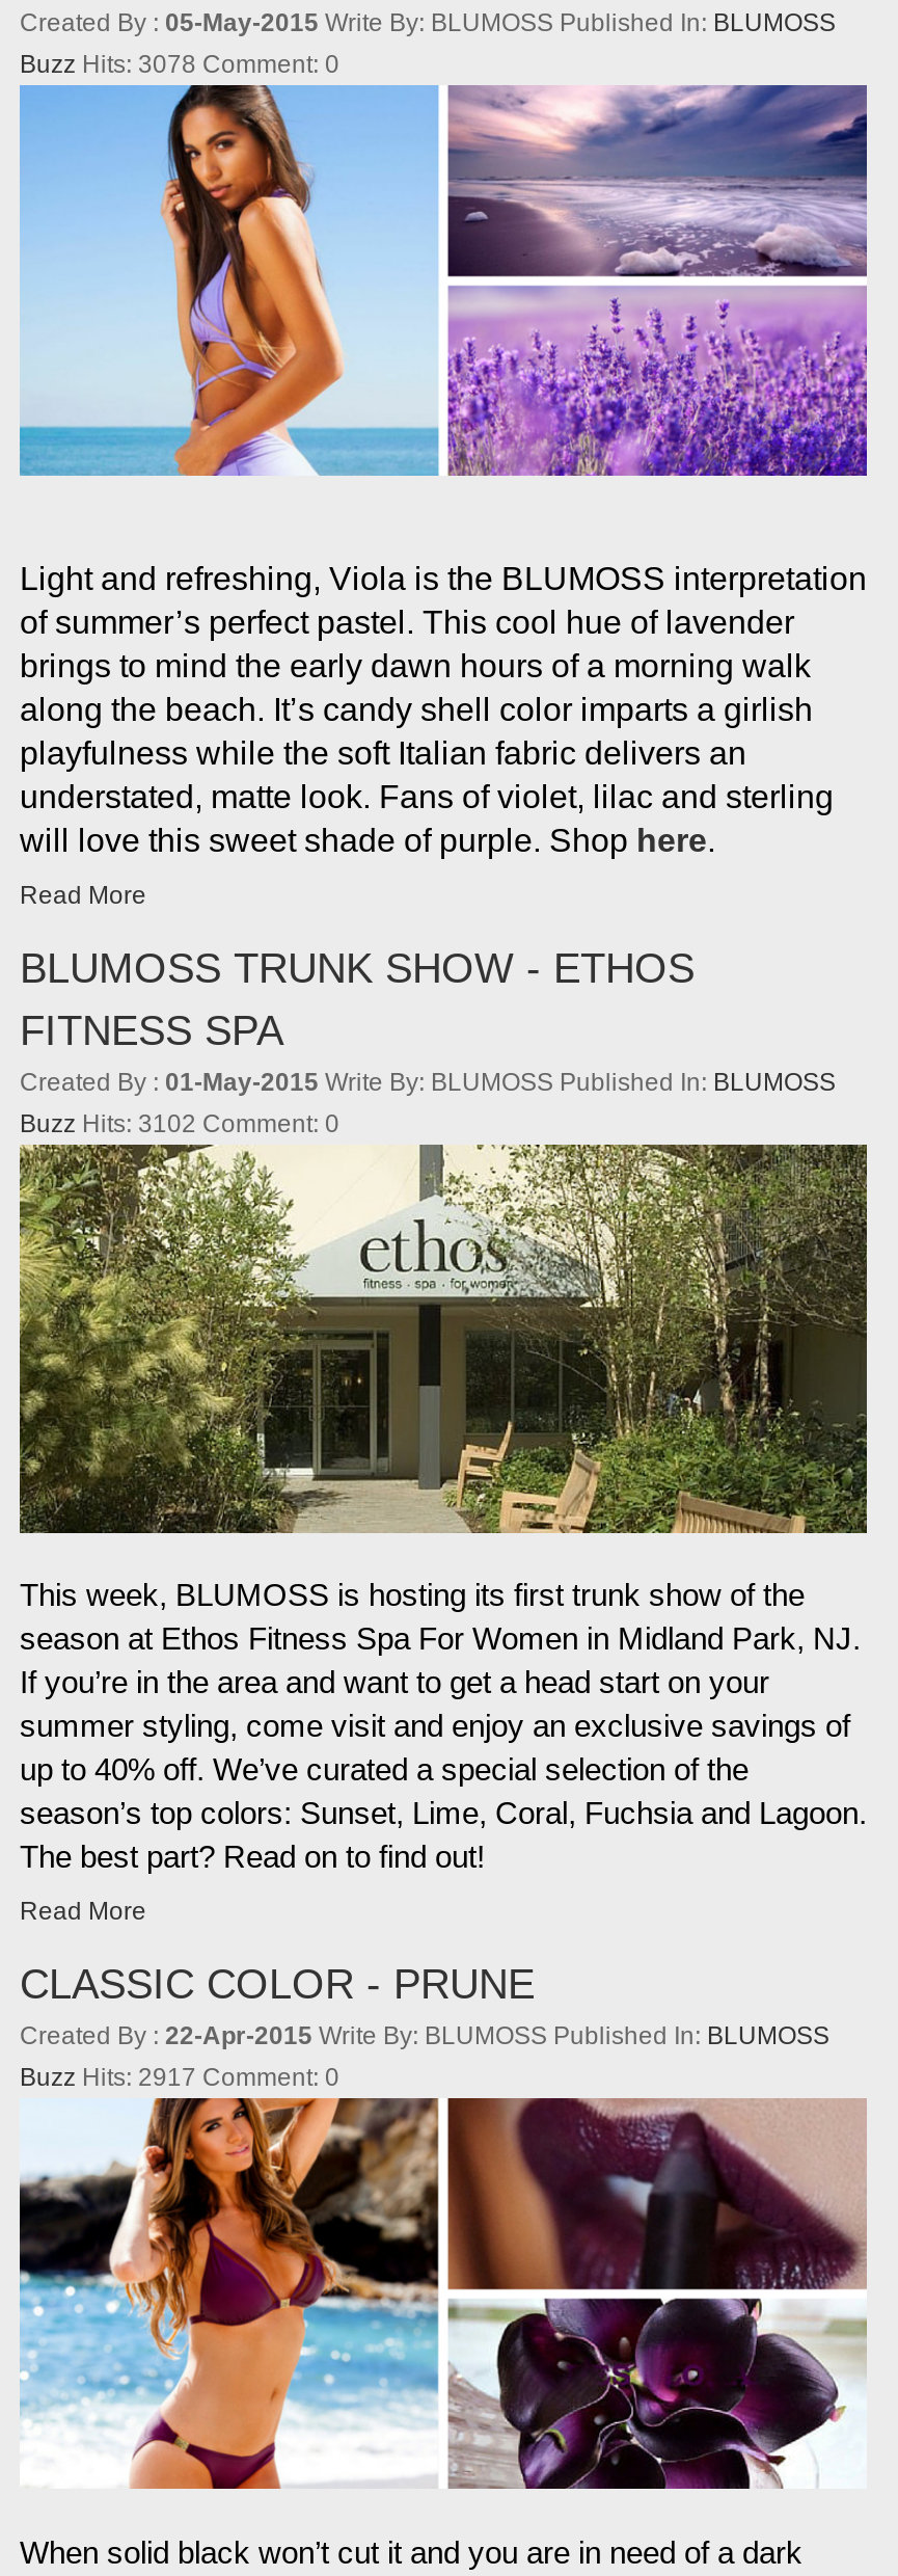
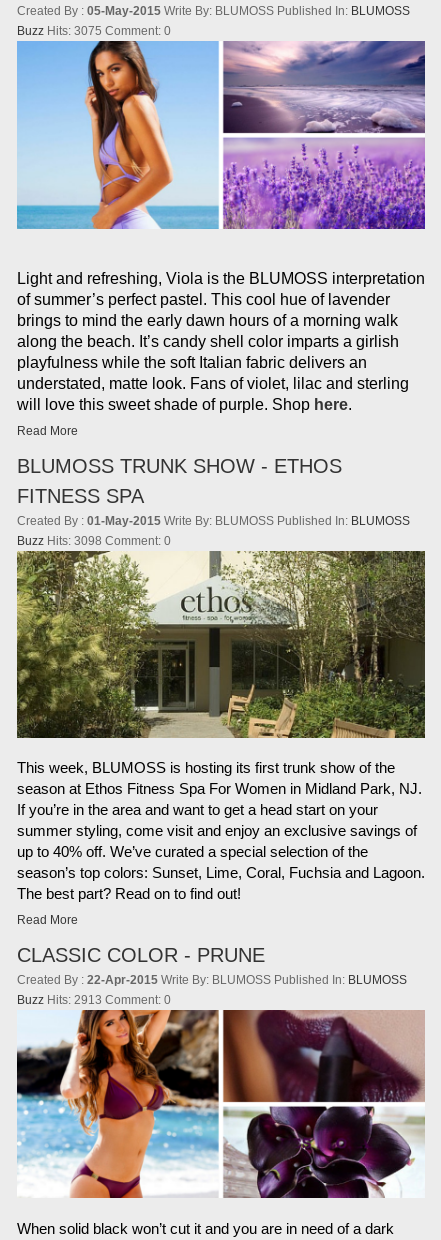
- Buzz Hits: 3078 Comment: 0
+ Buzz Hits: 3075 Comment: 0

- Buzz Hits: 3102 Comment: 0
+ Buzz Hits: 3098 Comment: 0

- Buzz Hits: 2917 Comment: 0
+ Buzz Hits: 2913 Comment: 0
